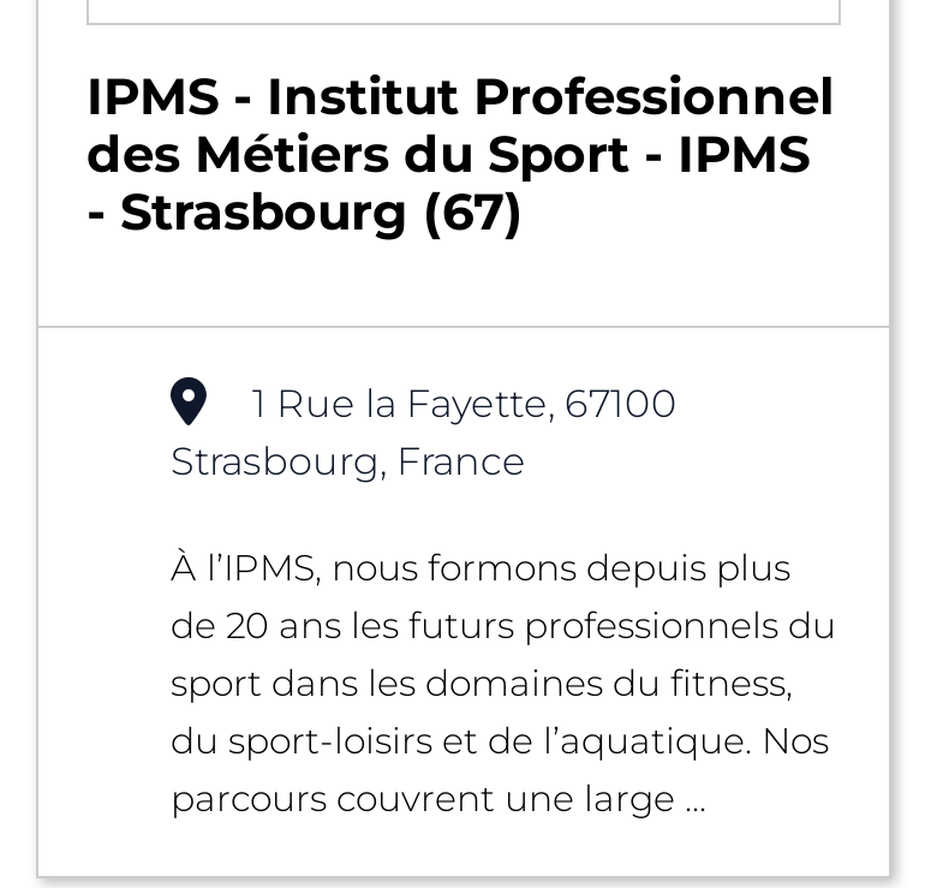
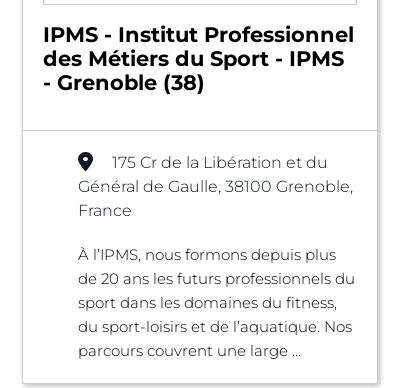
- - Strasbourg (67)
+ - Grenoble (38)

- 1 Rue la Fayette, 67100
- Strasbourg, France
+ 175 Cr de la Libération et du
+ Général de Gaulle, 38100 Grenoble,
+ France
